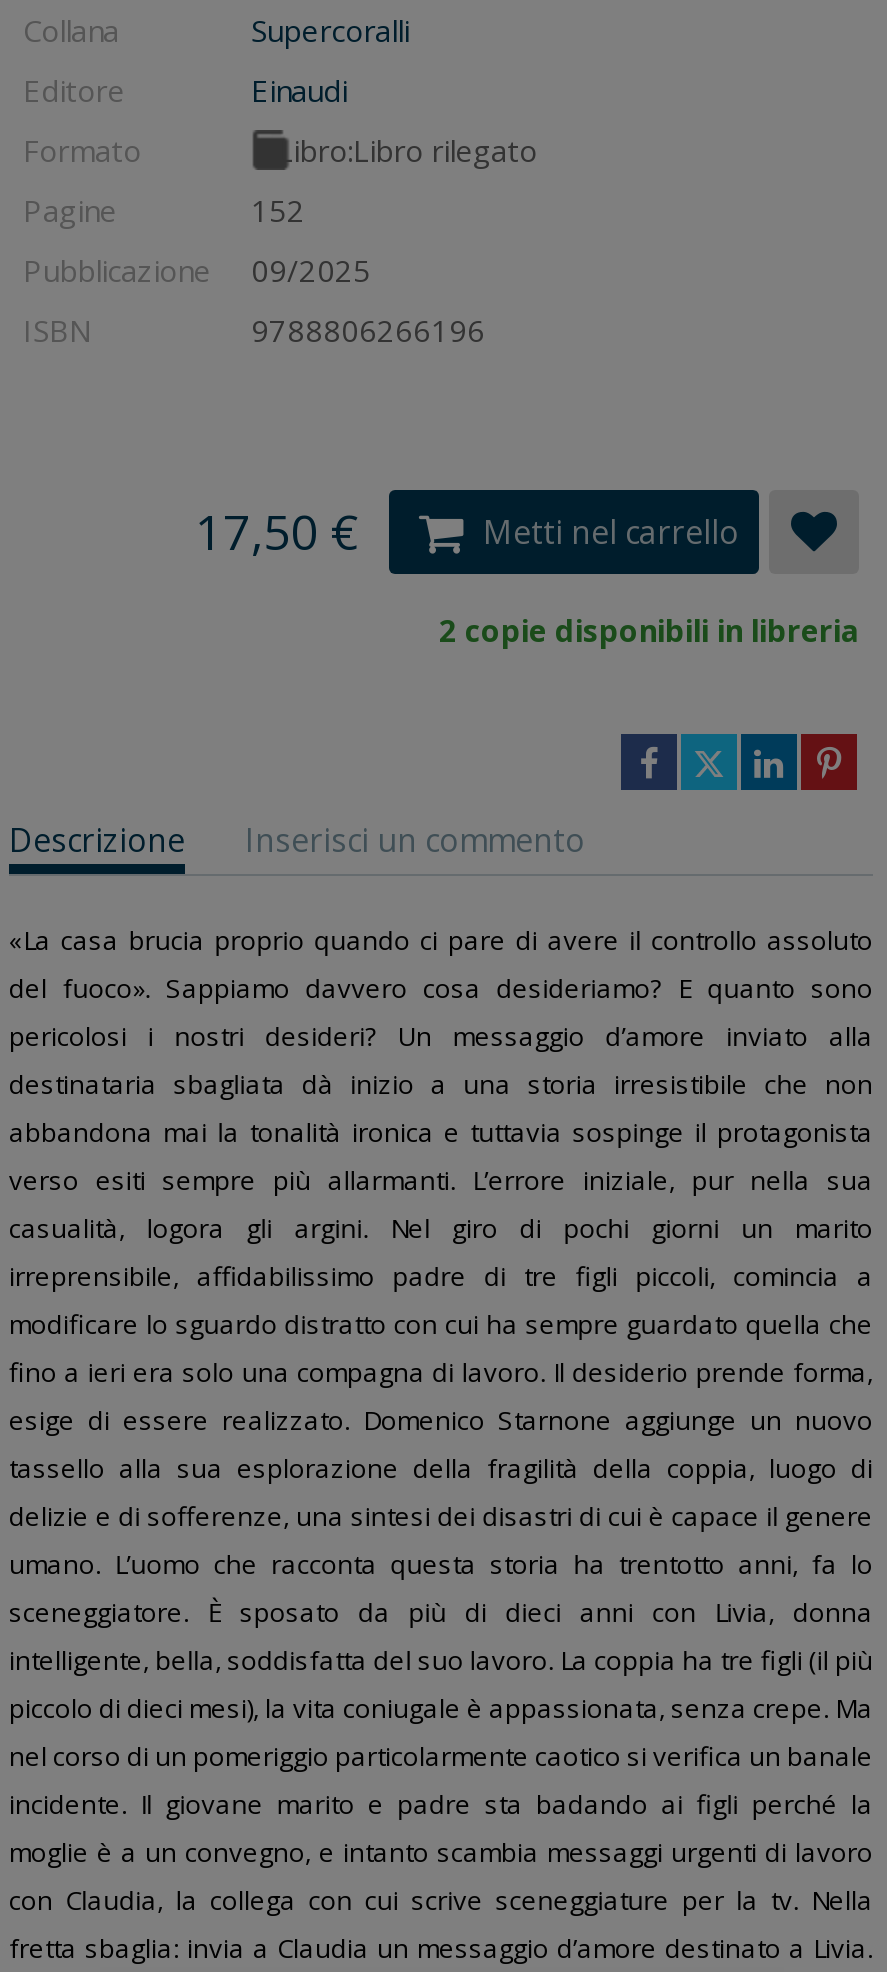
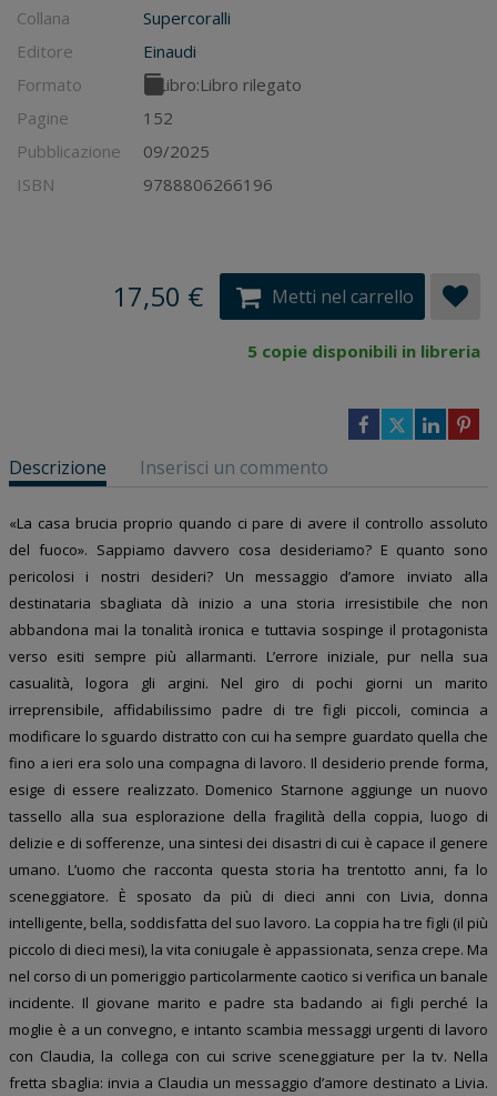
- 2 copie disponibili in libreria
+ 5 copie disponibili in libreria
